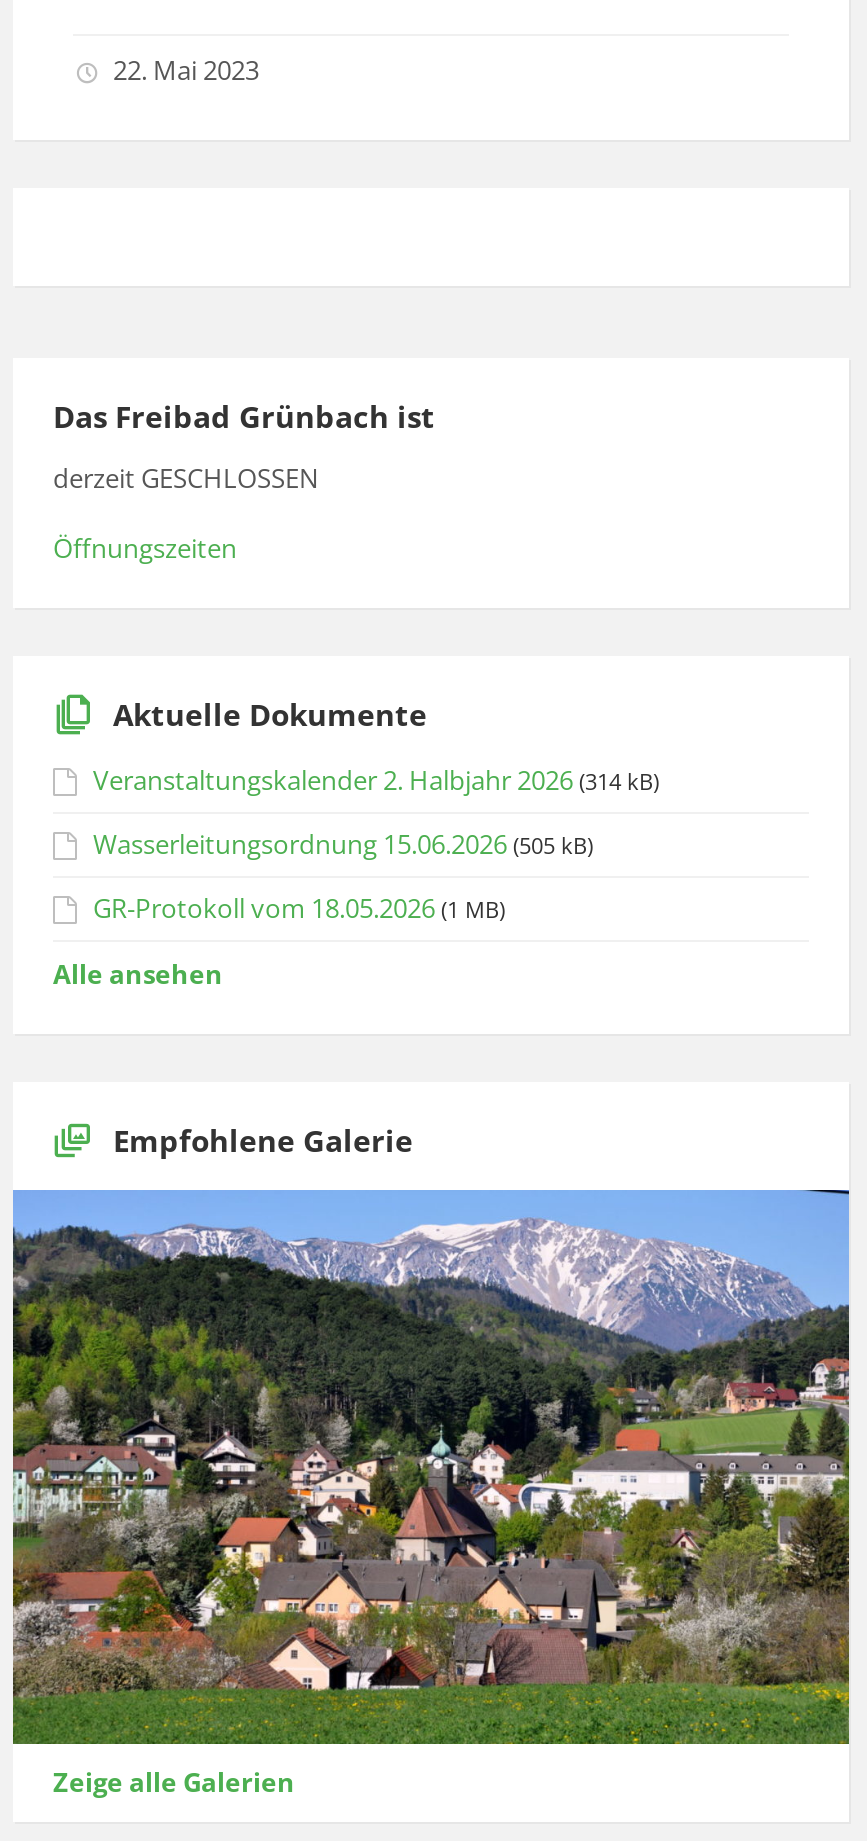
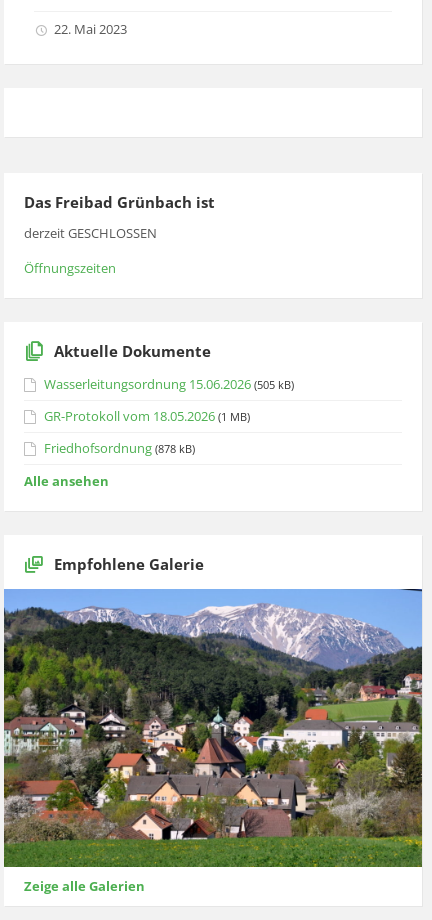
- Veranstaltungskalender 2. Halbjahr 2026 (314 kB)

moved up: Wasserleitungsordnung 15.06.2026 (505 kB) | GR-Protokoll vom 18.05.2026 (1 MB)

+ Friedhofsordnung (878 kB)
